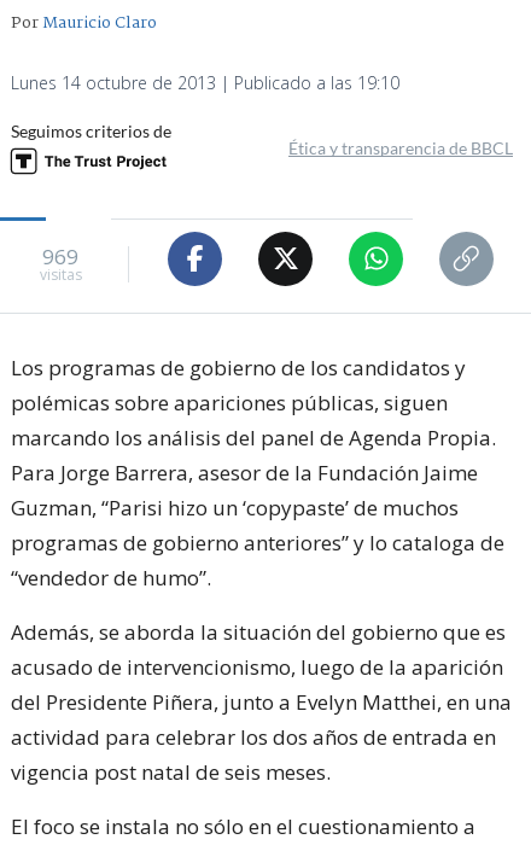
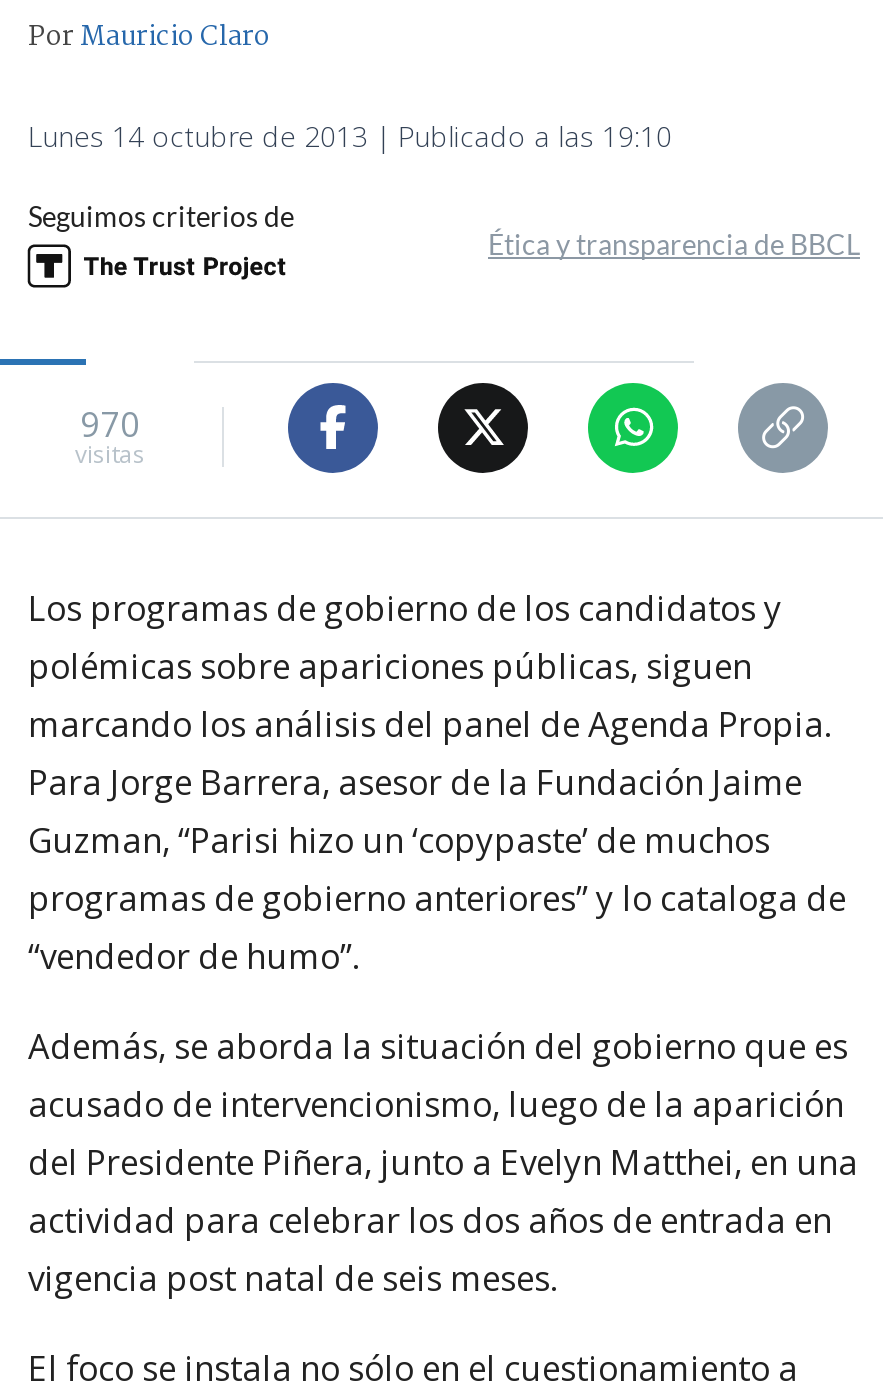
- 969
+ 970
